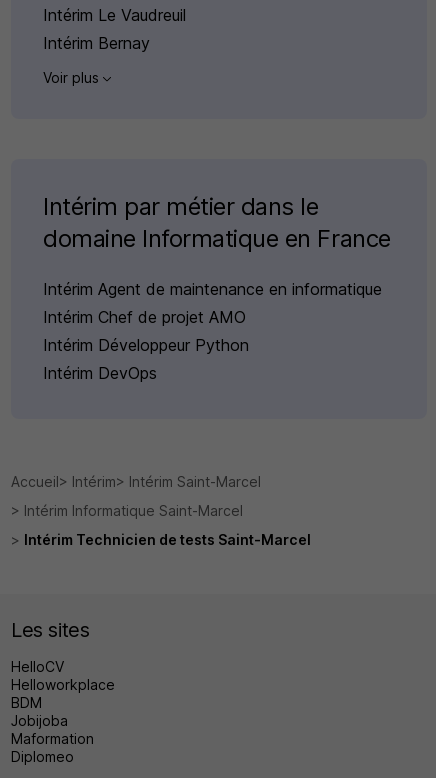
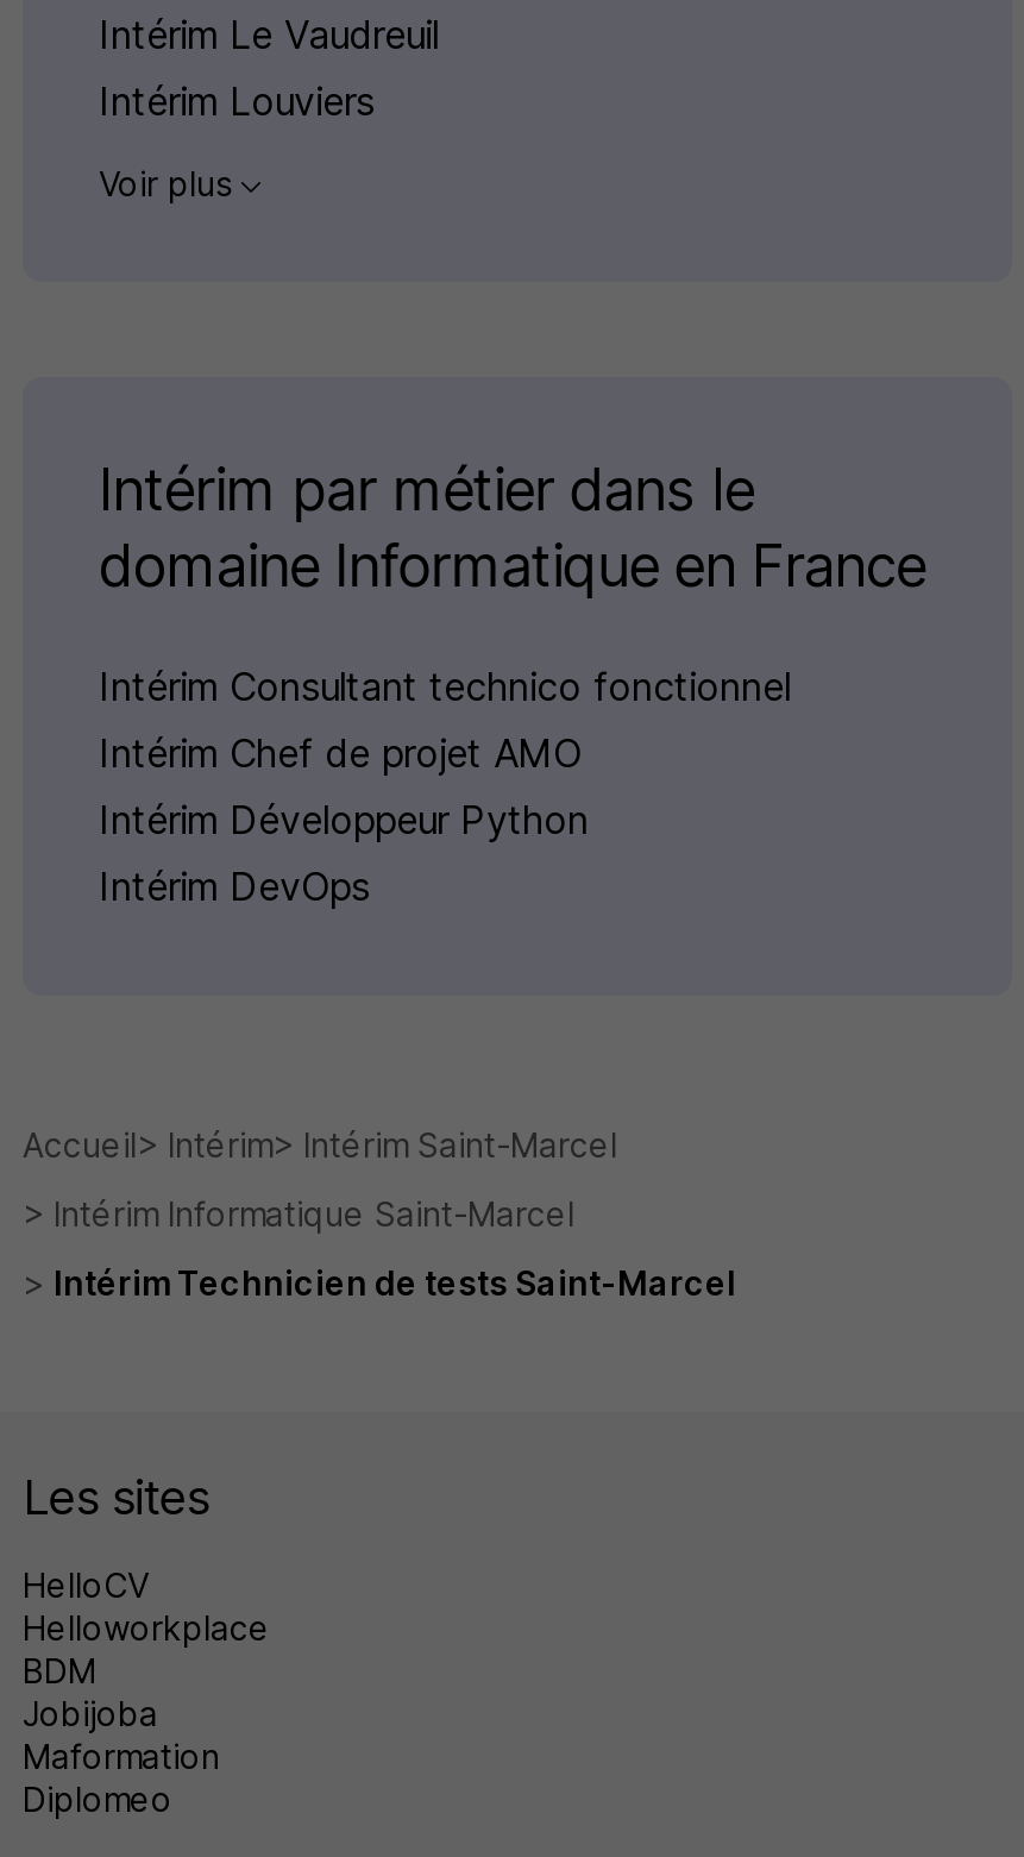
- Intérim Bernay
+ Intérim Louviers

- Intérim Agent de maintenance en informatique
+ Intérim Consultant technico fonctionnel
